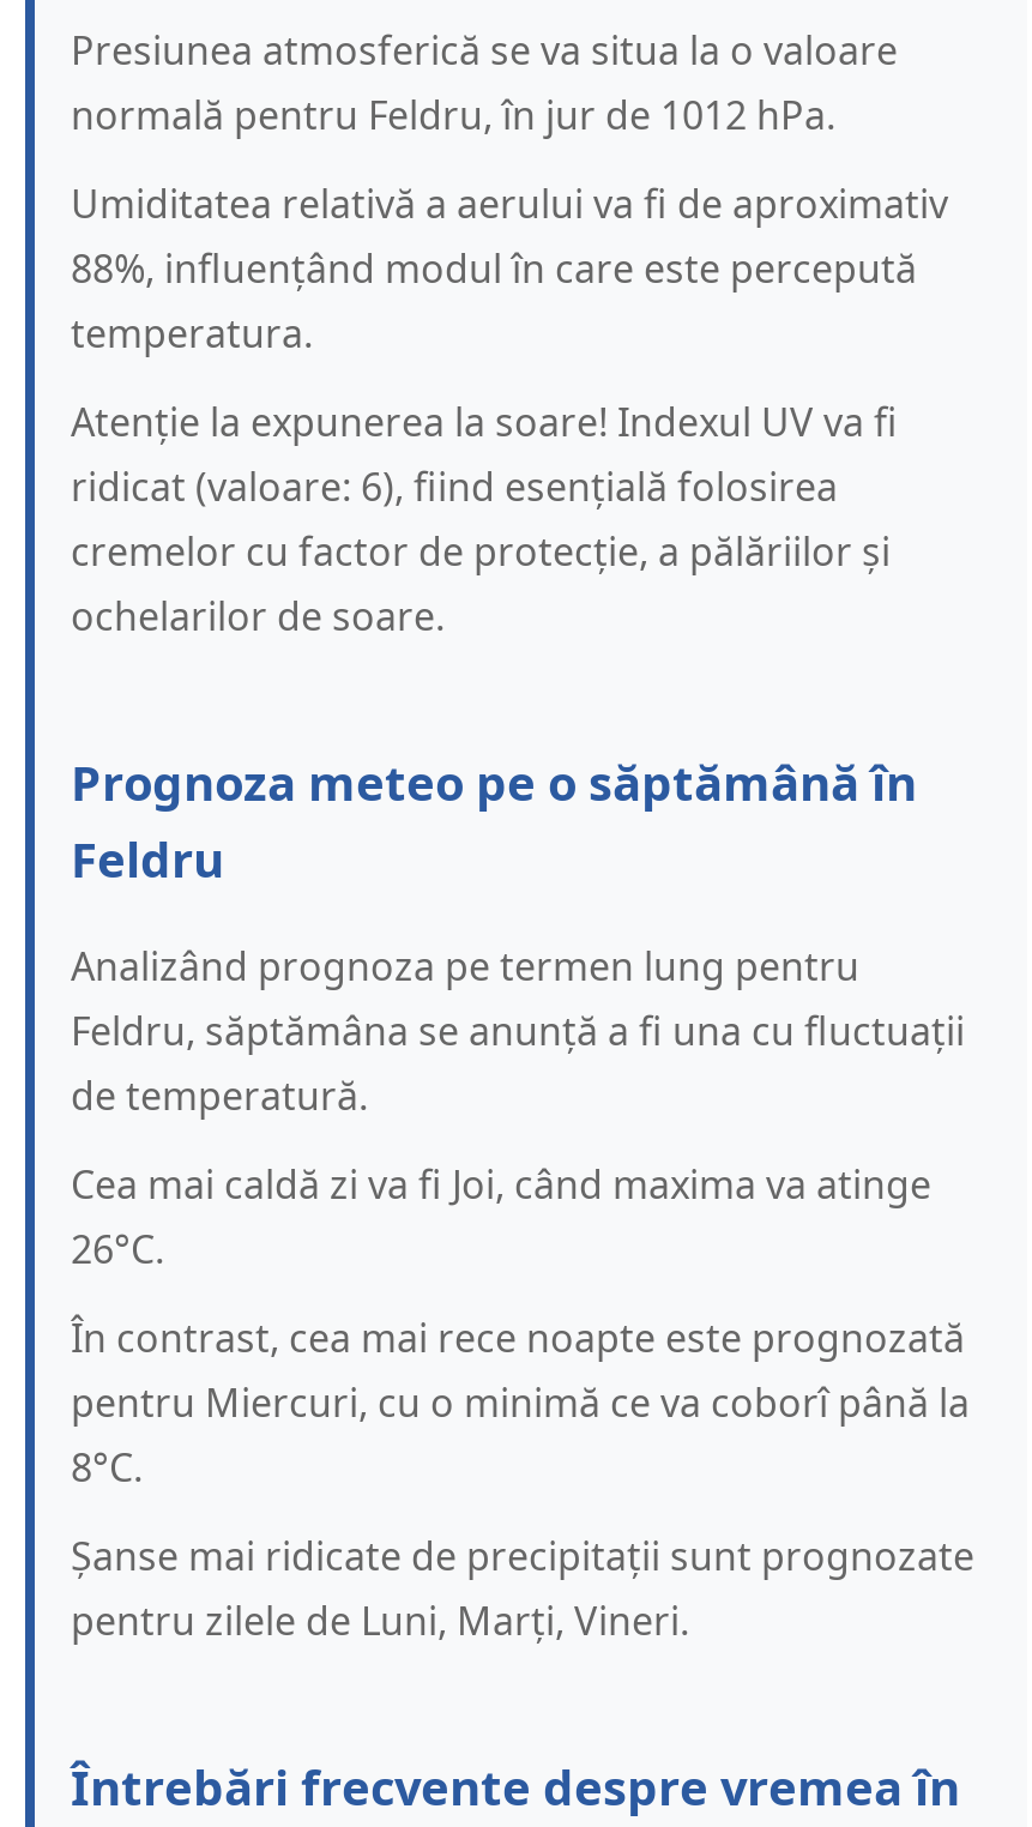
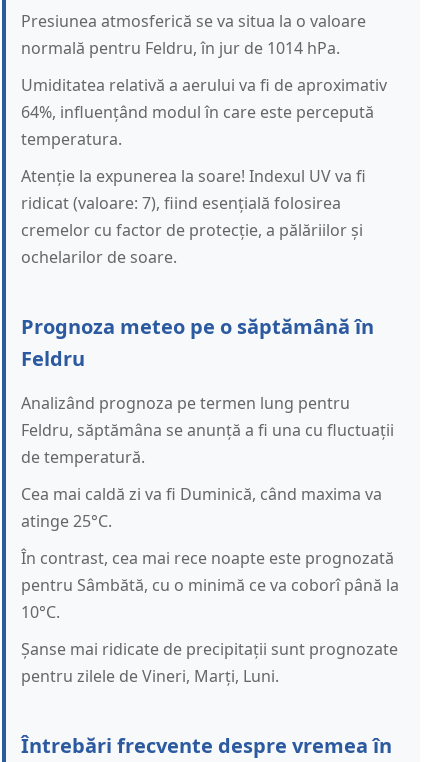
- normală pentru Feldru, în jur de 1012 hPa.
+ normală pentru Feldru, în jur de 1014 hPa.

- 88%, influențând modul în care este percepută
+ 64%, influențând modul în care este percepută

- ridicat (valoare: 6), fiind esențială folosirea
+ ridicat (valoare: 7), fiind esențială folosirea

- Cea mai caldă zi va fi Joi, când maxima va atinge
- 26°C.
+ Cea mai caldă zi va fi Duminică, când maxima va
+ atinge 25°C.

- pentru Miercuri, cu o minimă ce va coborî până la
- 8°C.
+ pentru Sâmbătă, cu o minimă ce va coborî până la
+ 10°C.

- pentru zilele de Luni, Marți, Vineri.
+ pentru zilele de Vineri, Marți, Luni.
